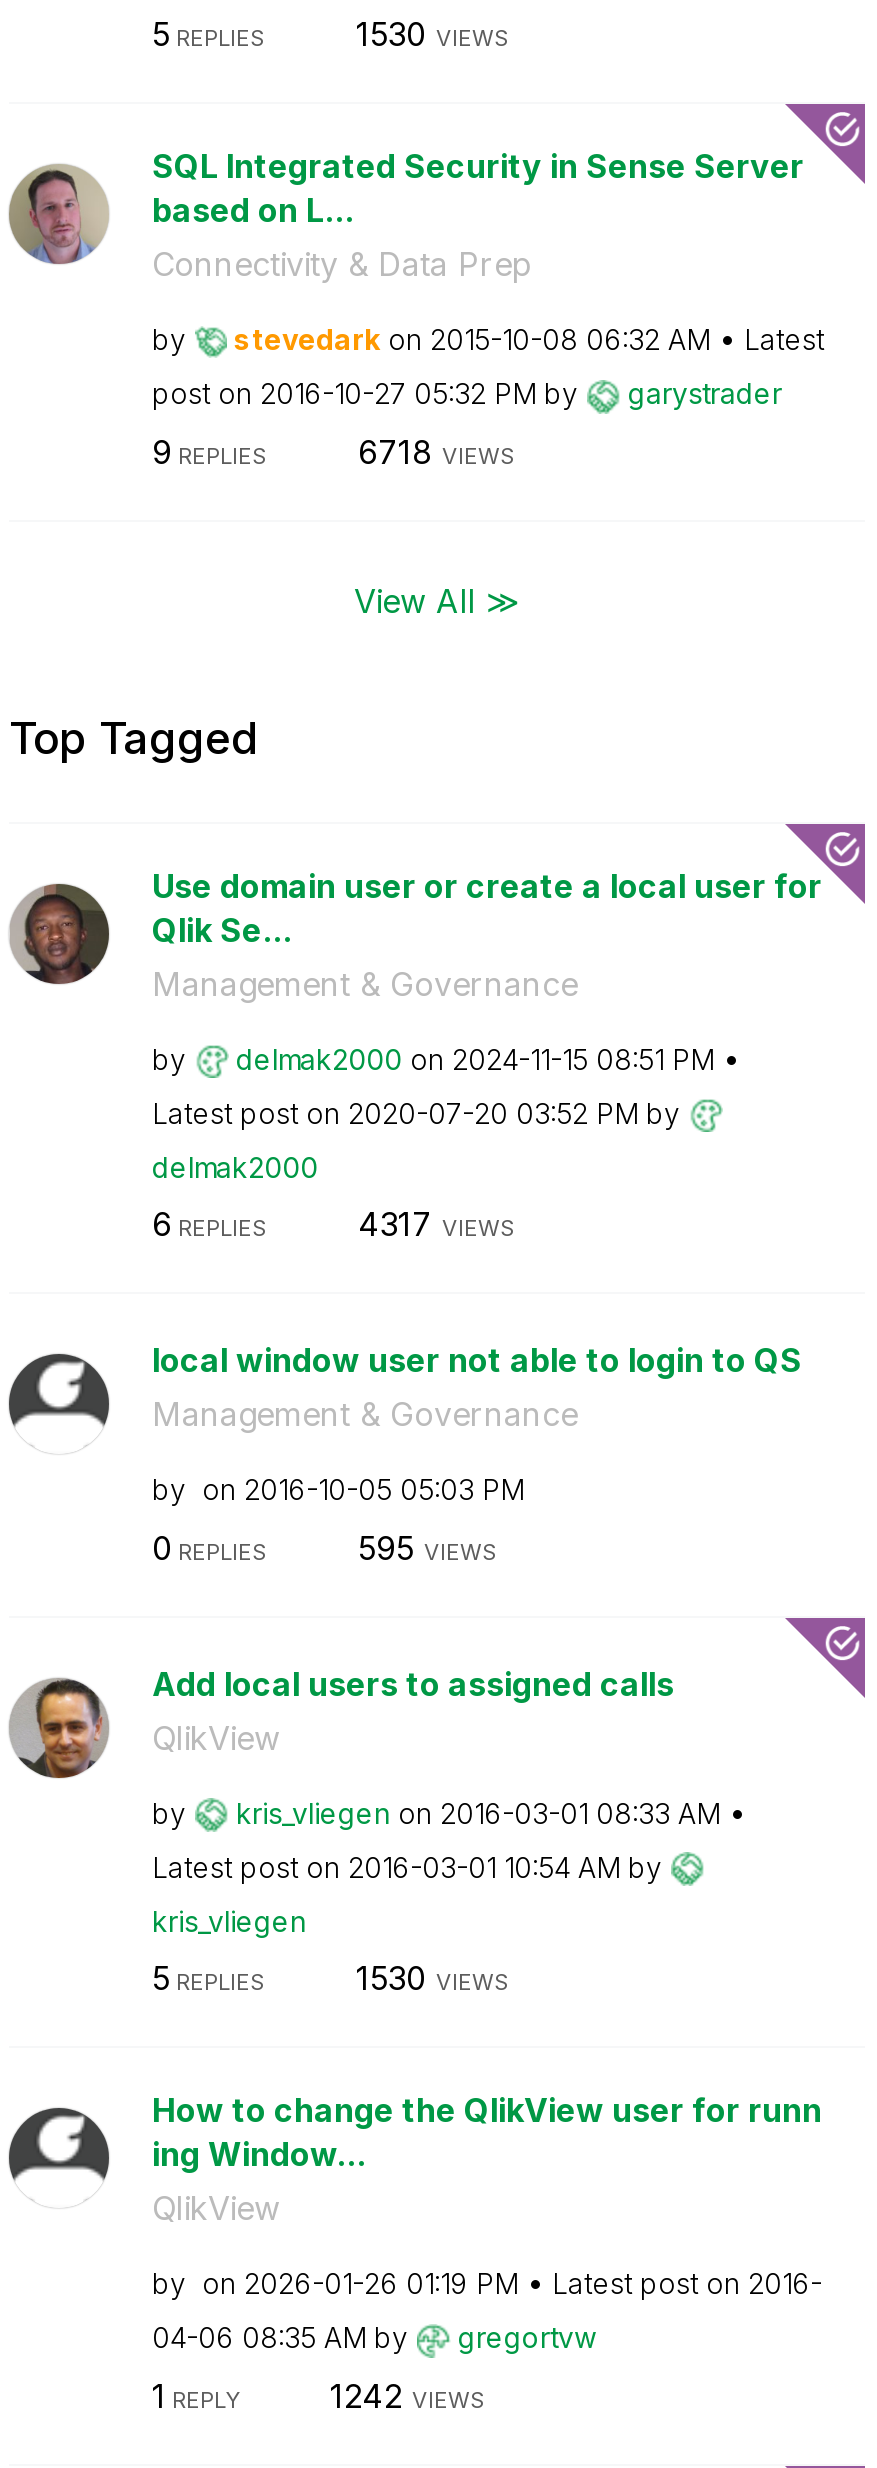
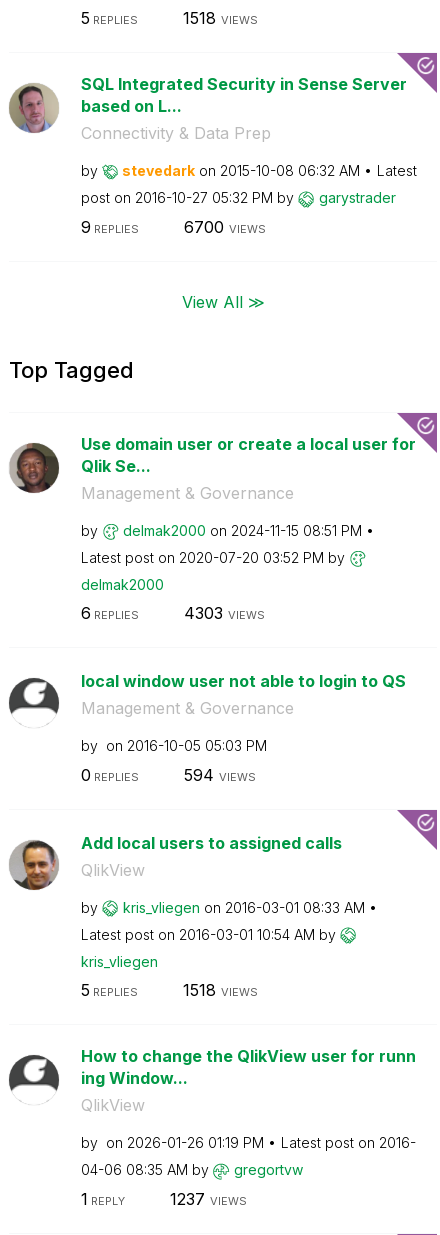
- 1530 VIEWS
+ 1518 VIEWS

- 6718 VIEWS
+ 6700 VIEWS

- 4317 VIEWS
+ 4303 VIEWS

- 595 VIEWS
+ 594 VIEWS

- 1530 VIEWS
+ 1518 VIEWS

- 1242 VIEWS
+ 1237 VIEWS
